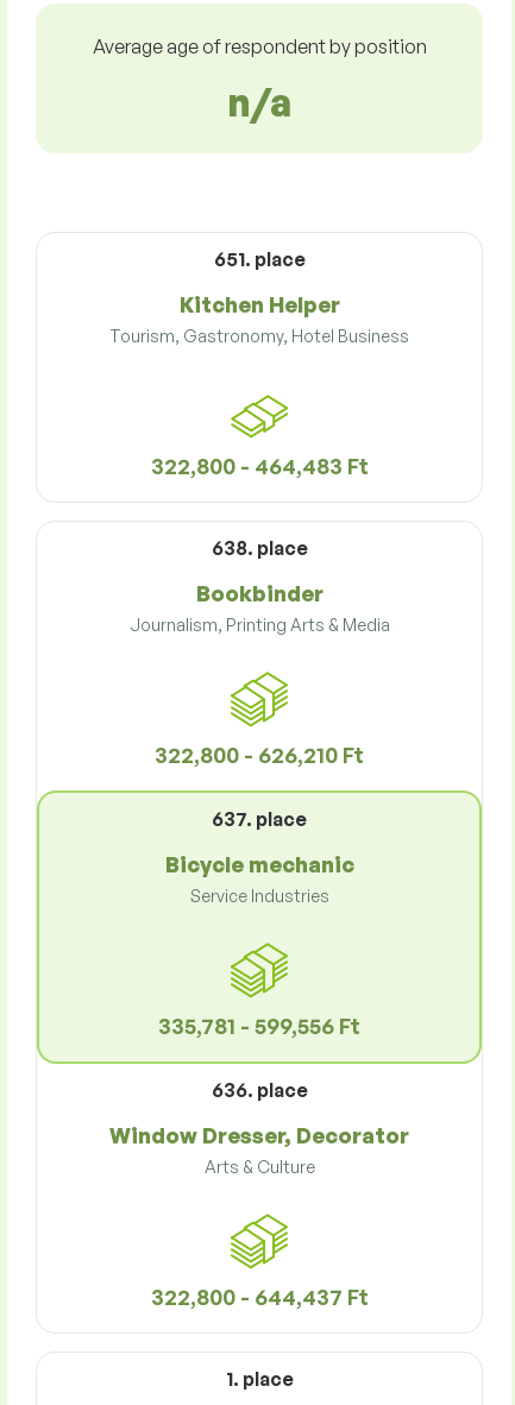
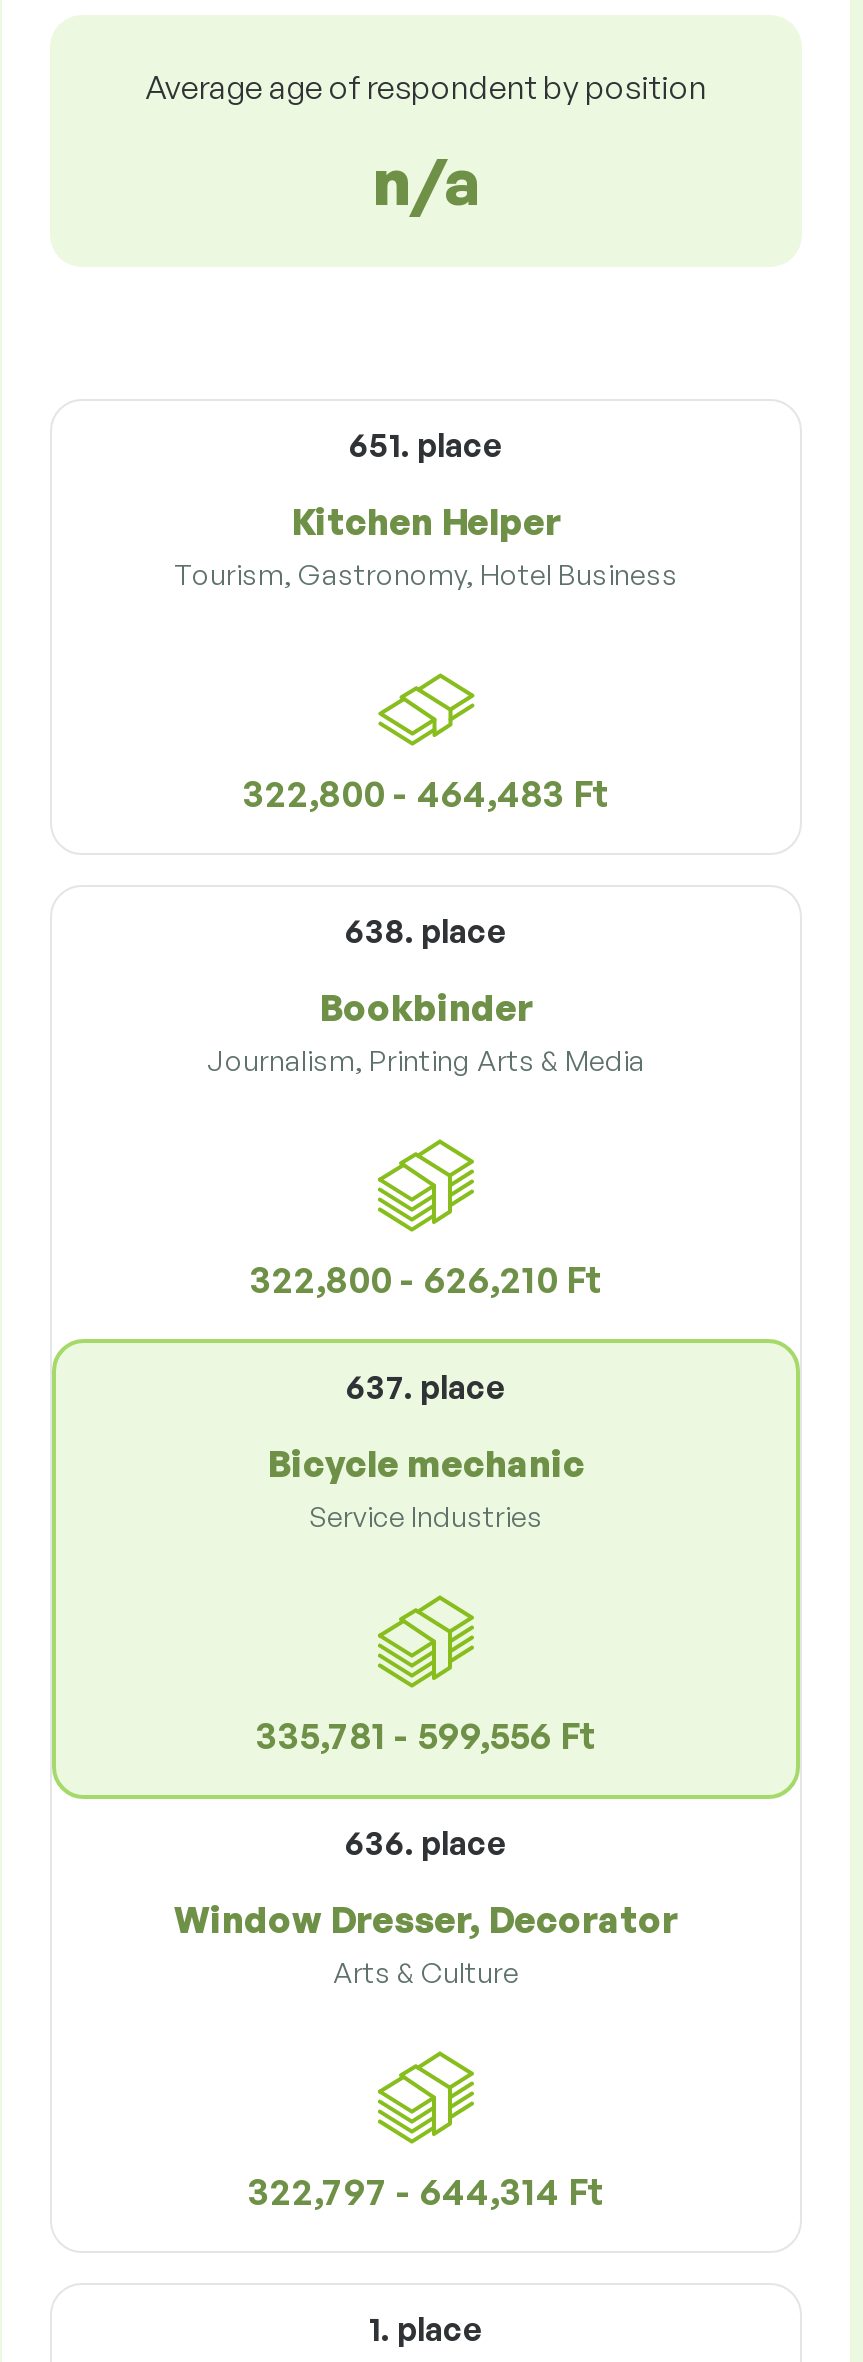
- 322,800 - 644,437 Ft
+ 322,797 - 644,314 Ft
